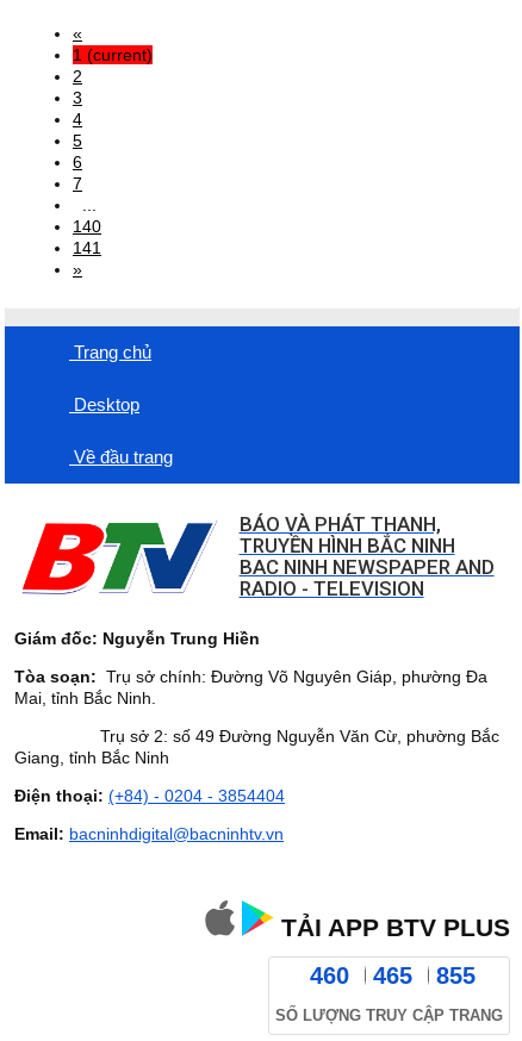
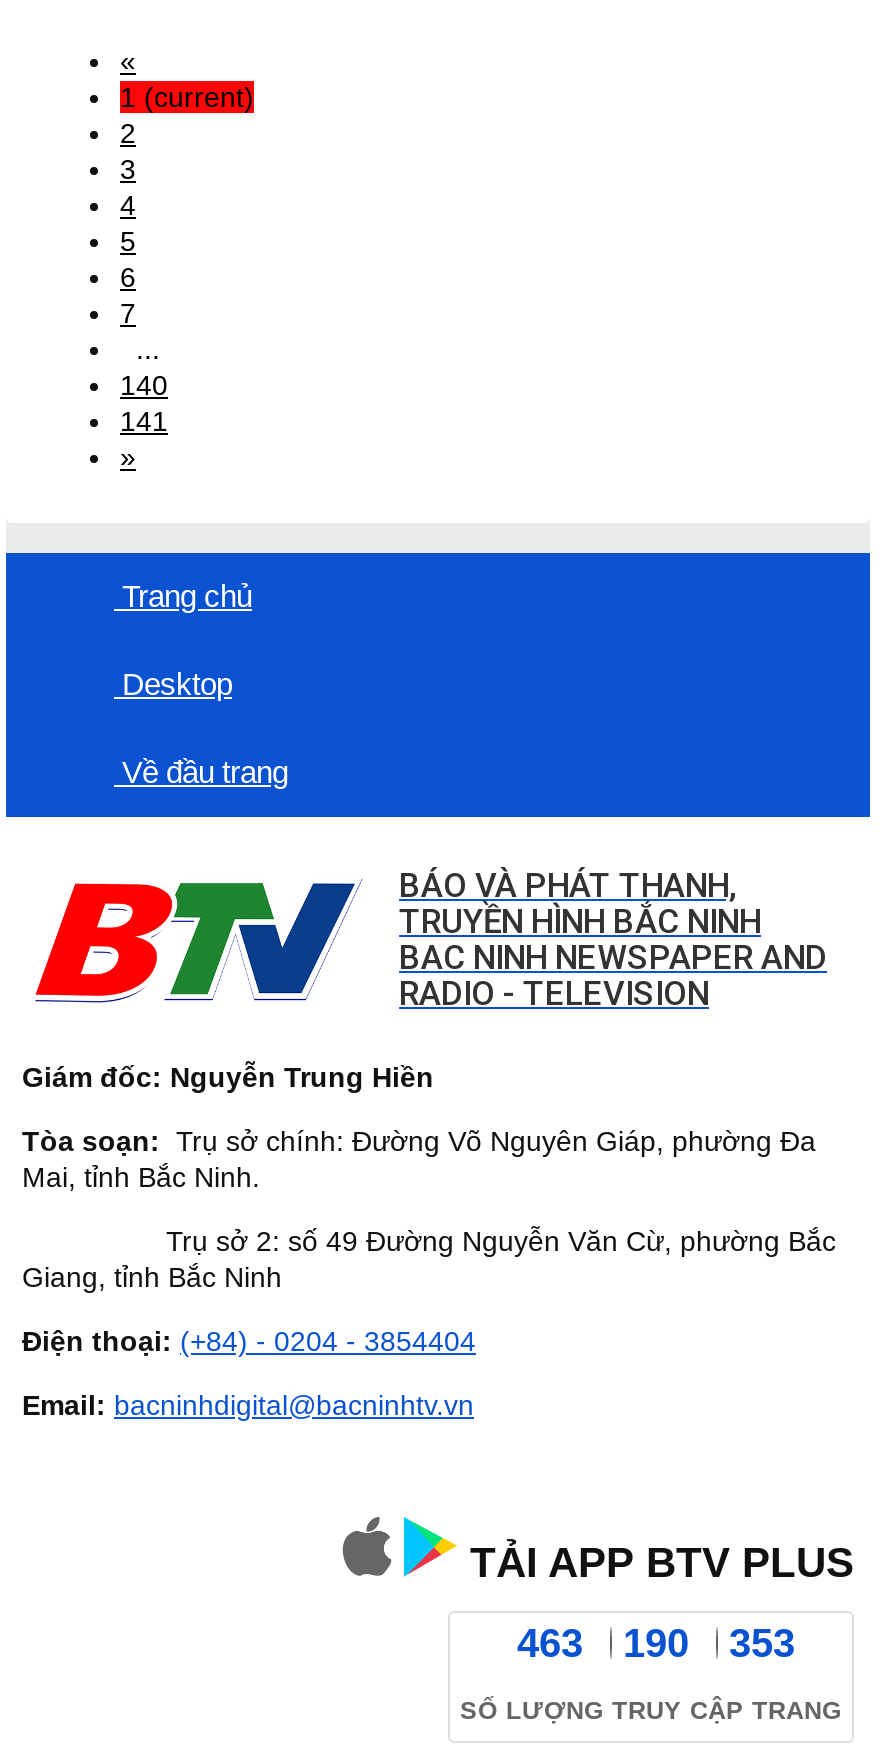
- 460
+ 463

- 465
+ 190

- 855
+ 353
